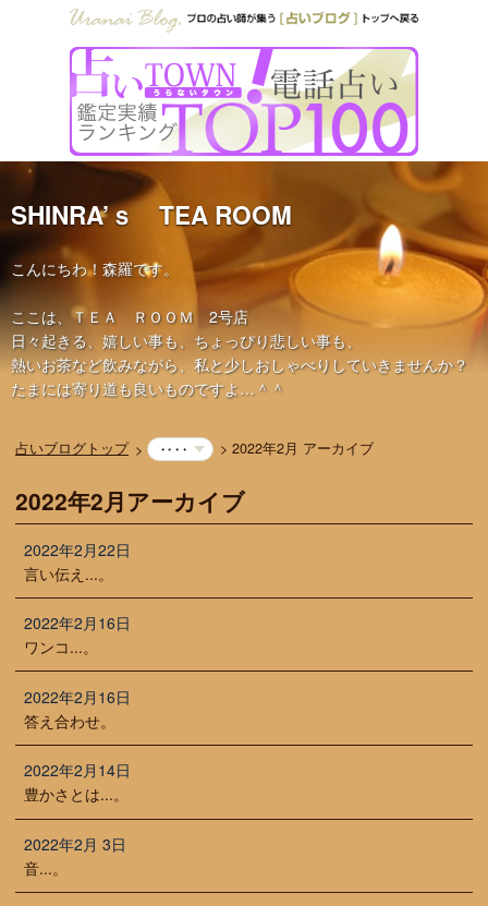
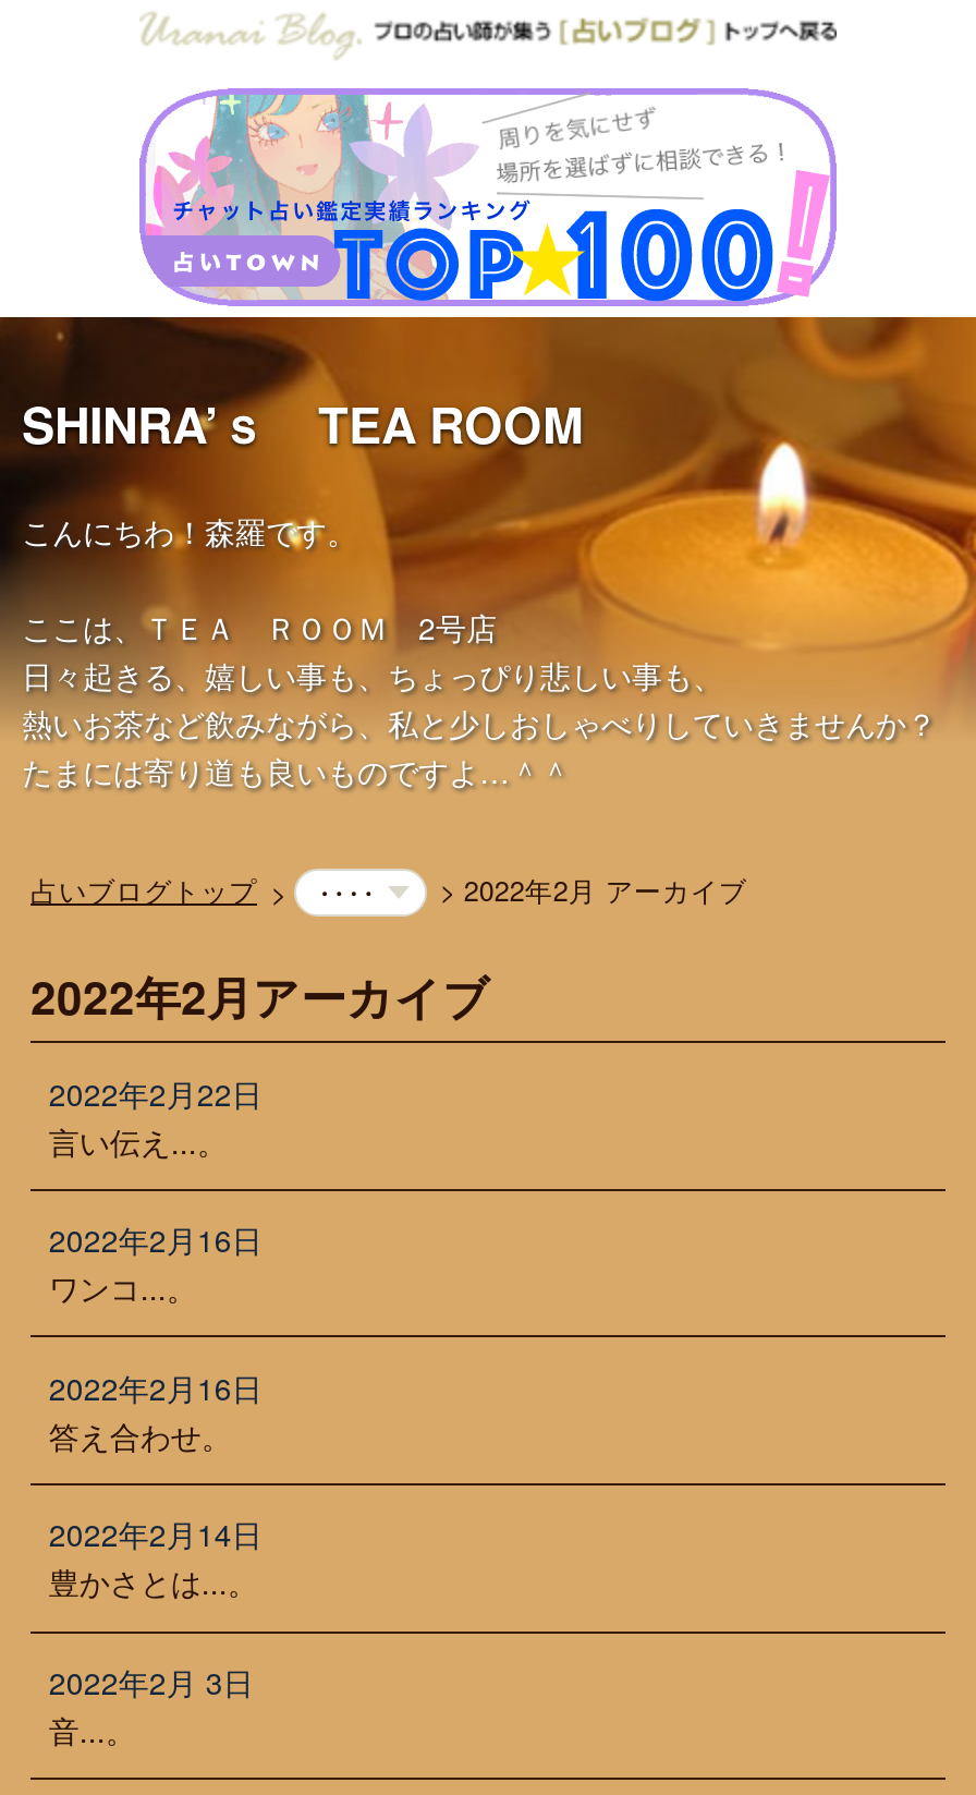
- [image]
+ [image]
